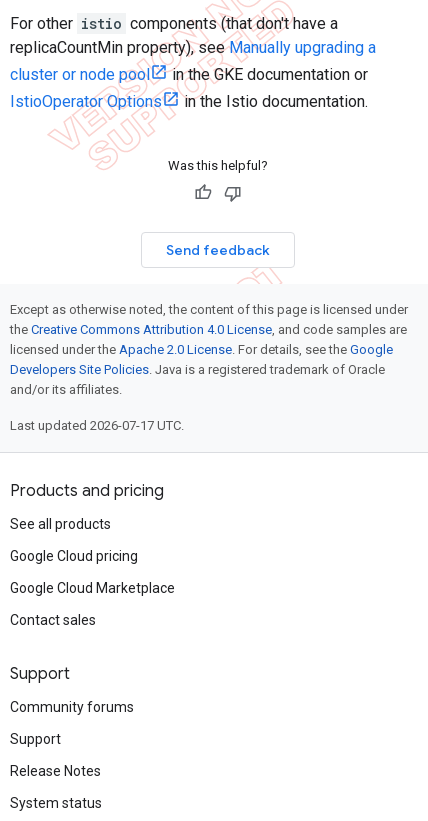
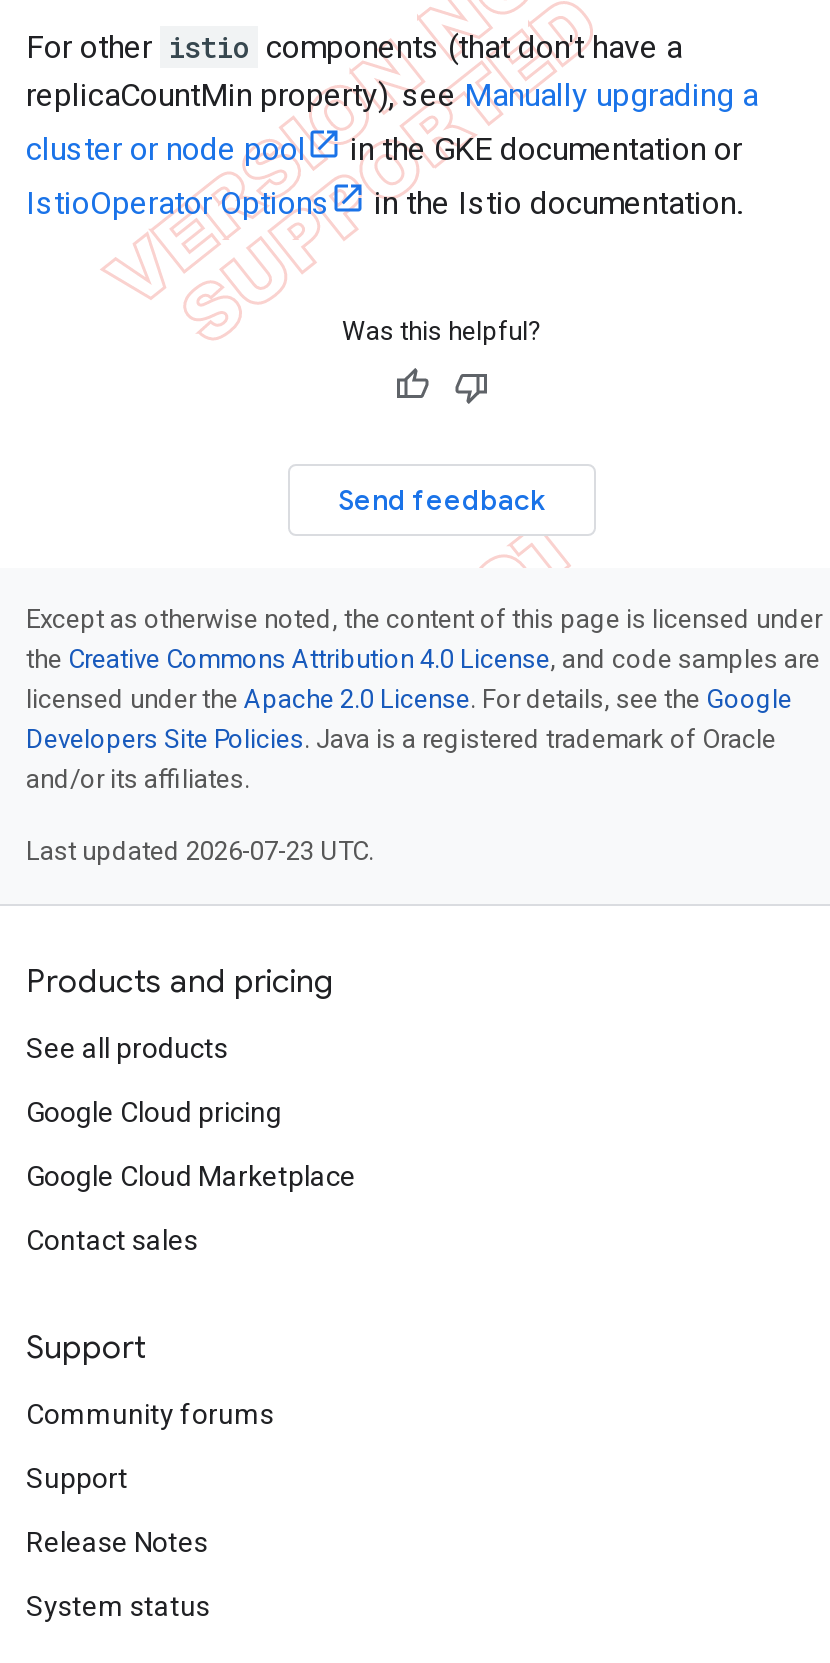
- Last updated 2026-07-17 UTC.
+ Last updated 2026-07-23 UTC.
